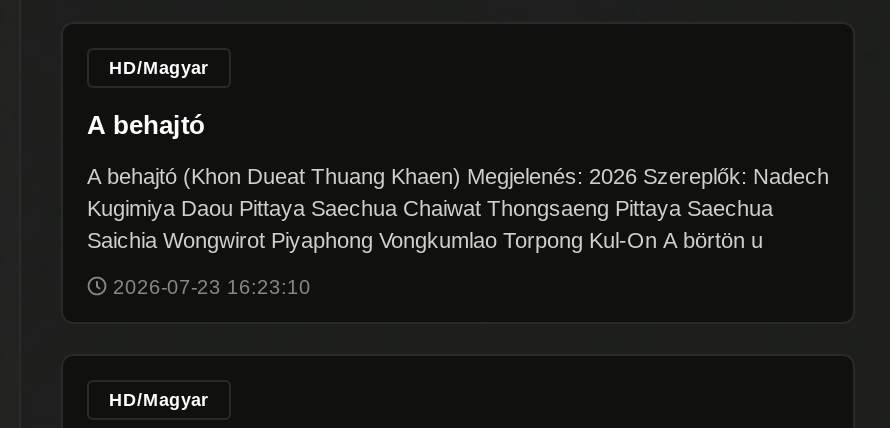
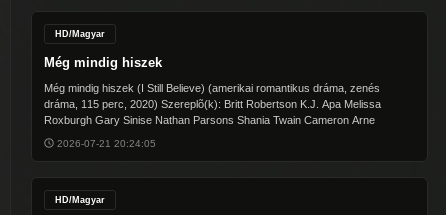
- A behajtó
+ Még mindig hiszek

- A behajtó (Khon Dueat Thuang Khaen) Megjelenés: 2026 Szereplők: Nadech
- Kugimiya Daou Pittaya Saechua Chaiwat Thongsaeng Pittaya Saechua
- Saichia Wongwirot Piyaphong Vongkumlao Torpong Kul-On A börtön u
+ Még mindig hiszek (I Still Believe) (amerikai romantikus dráma, zenés
+ dráma, 115 perc, 2020) Szereplõ(k): Britt Robertson K.J. Apa Melissa
+ Roxburgh Gary Sinise Nathan Parsons Shania Twain Cameron Arne

- 2026-07-23 16:23:10
+ 2026-07-21 20:24:05
